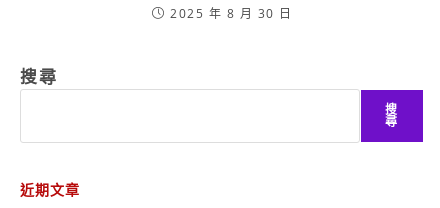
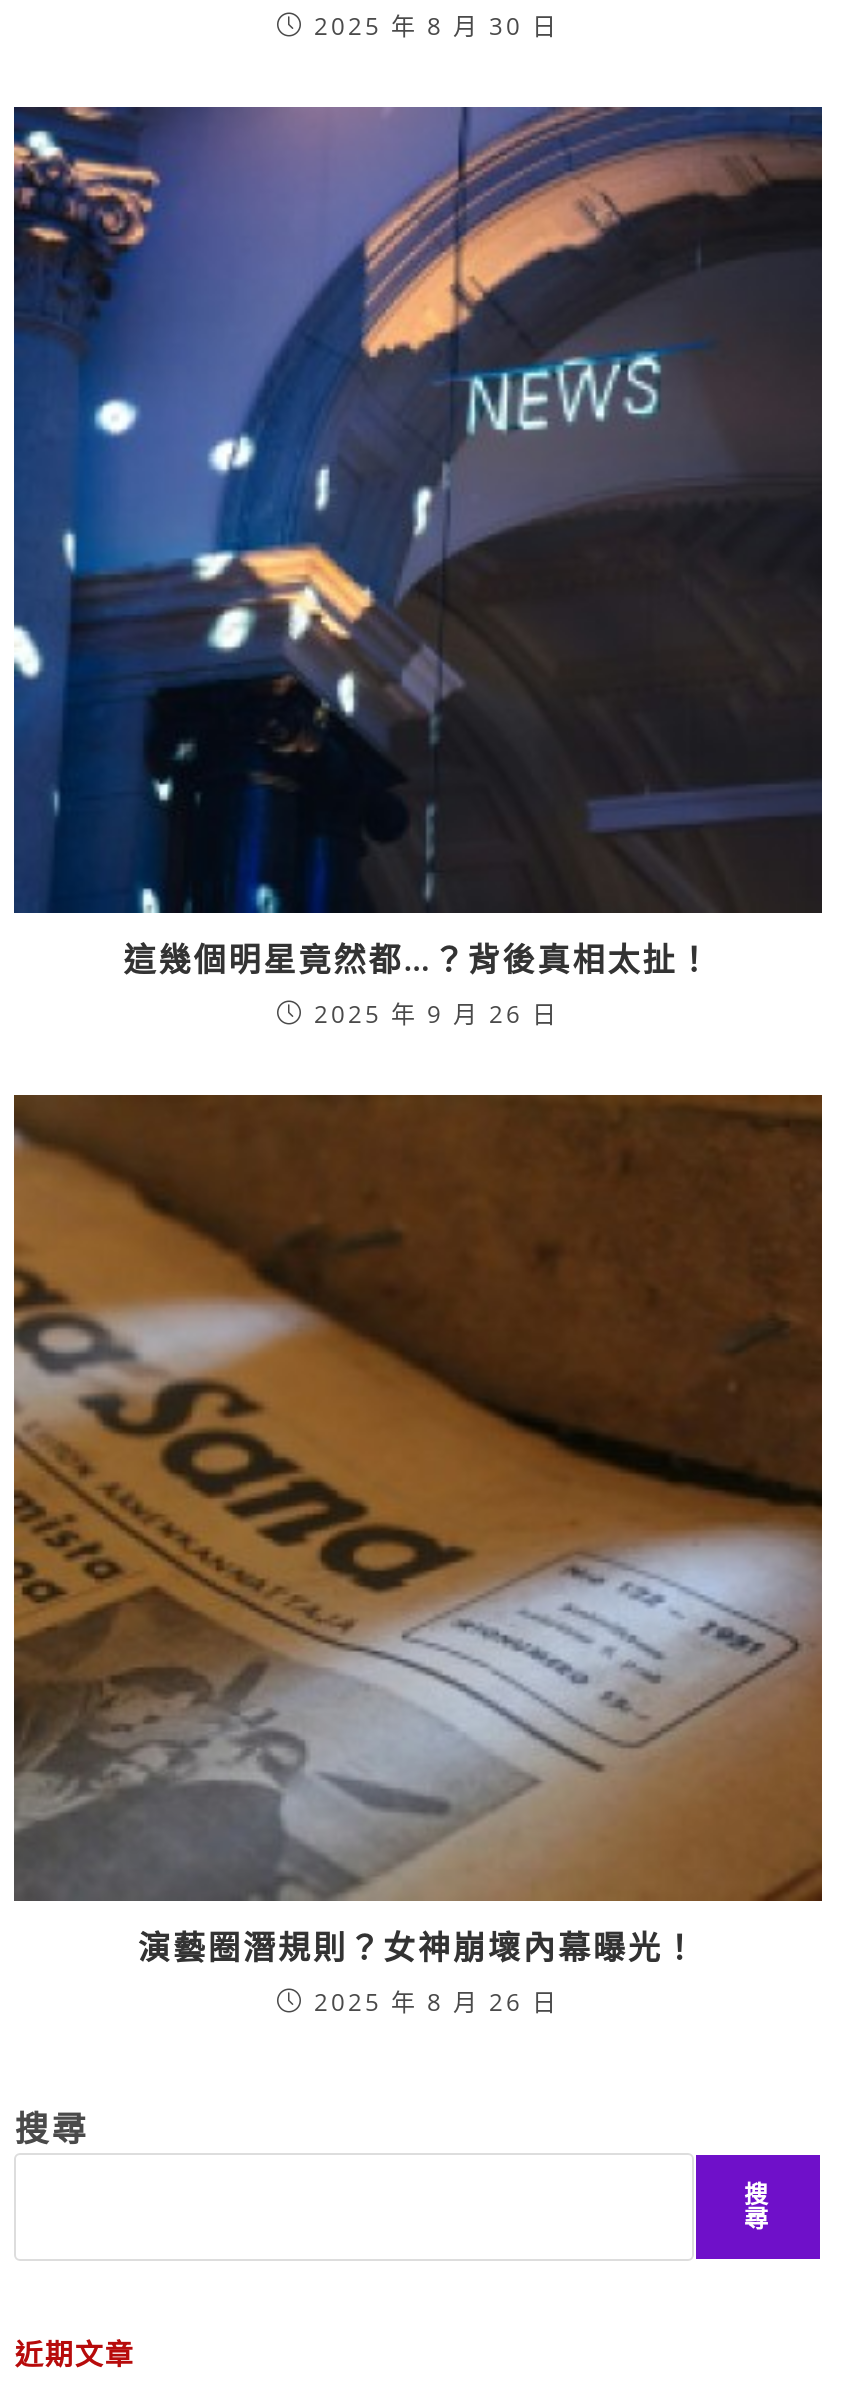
+ [image]
+ 這幾個明星竟然都…？背後真相太扯！
+ 2025 年 9 月 26 日

+ [image]
+ 演藝圈潛規則？女神崩壞內幕曝光！
+ 2025 年 8 月 26 日
